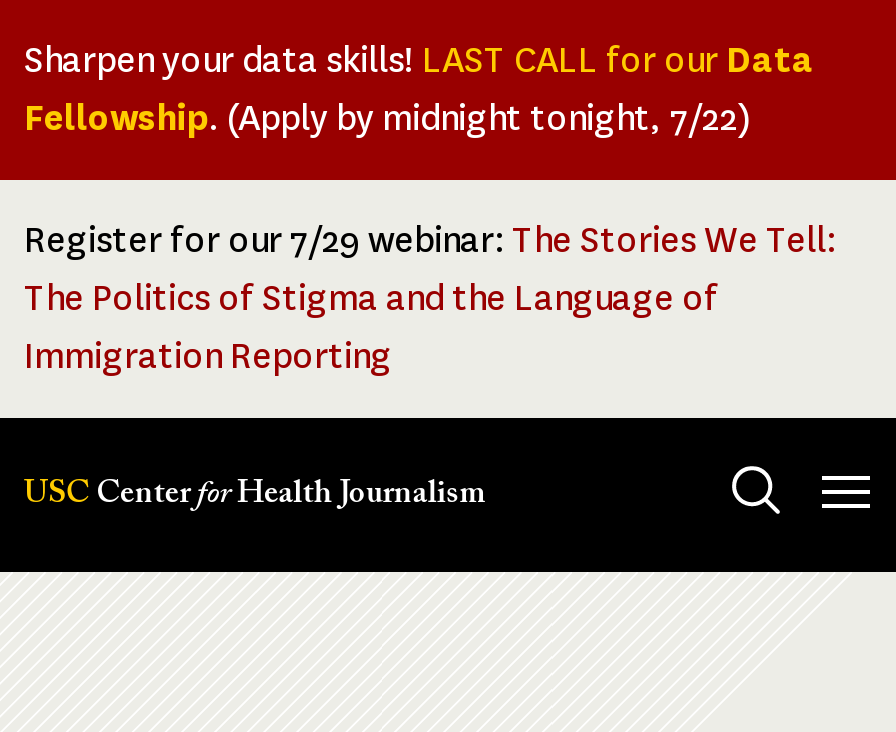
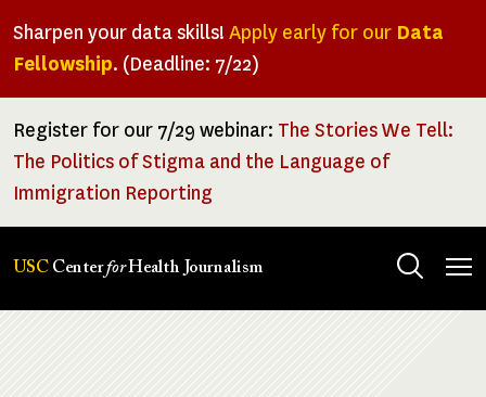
- Sharpen your data skills! LAST CALL for our Data
- Fellowship. (Apply by midnight tonight, 7/22)
+ Sharpen your data skills! Apply early for our Data
+ Fellowship. (Deadline: 7/22)
